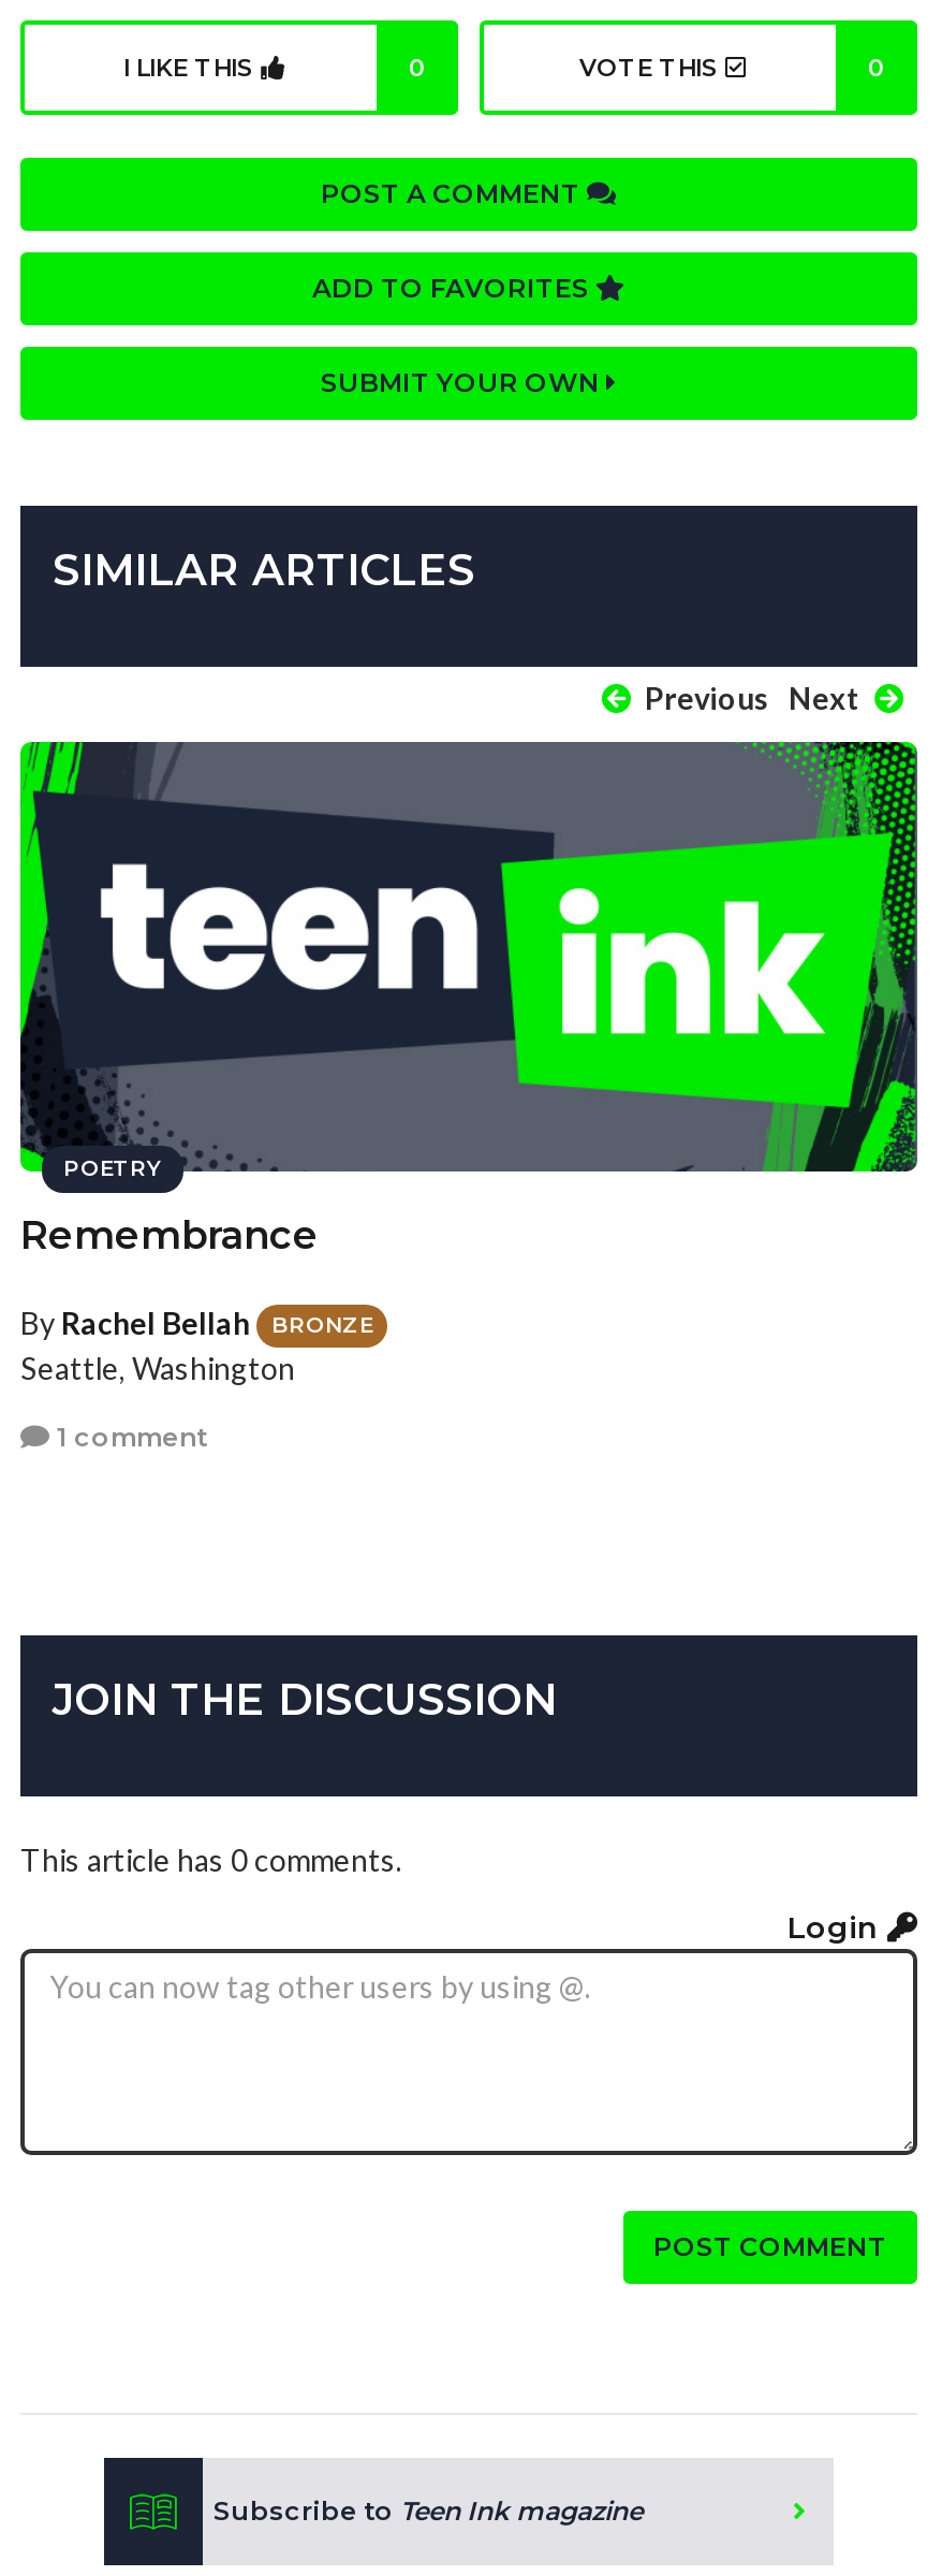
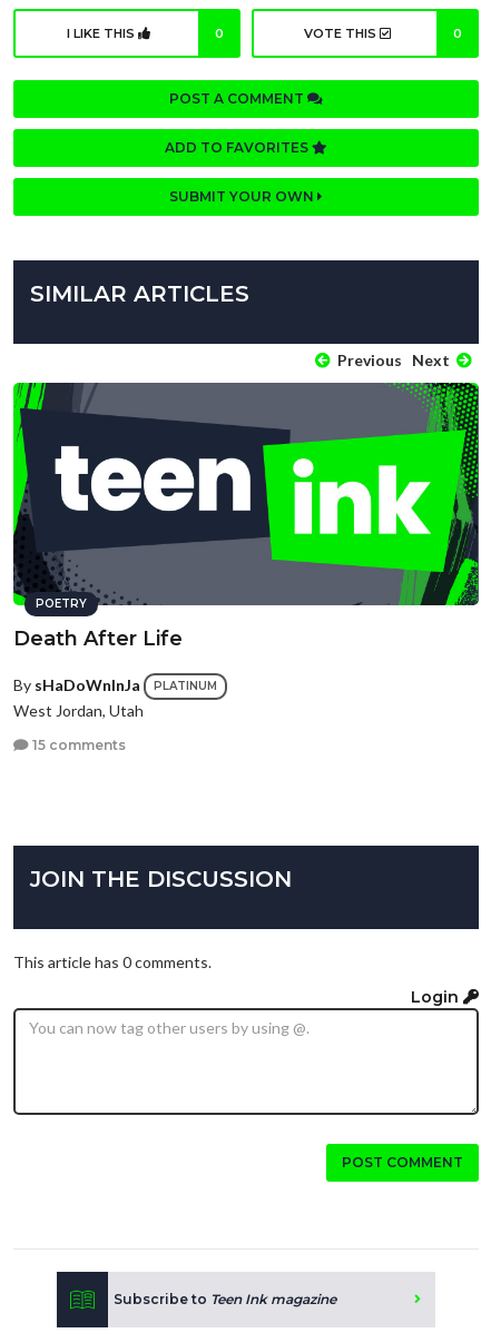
- Remembrance
+ Death After Life

- By Rachel Bellah
- BRONZE
- Seattle, Washington
+ By sHaDoWnInJa
+ PLATINUM
+ West Jordan, Utah

- 1 comment
+ 15 comments
